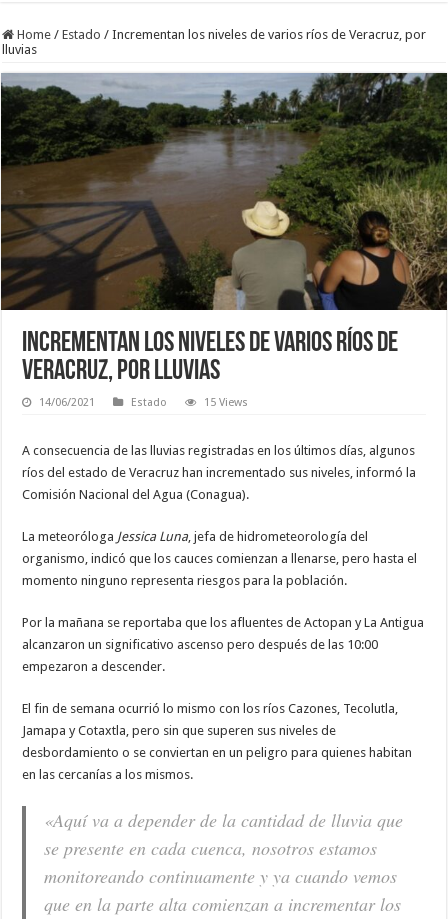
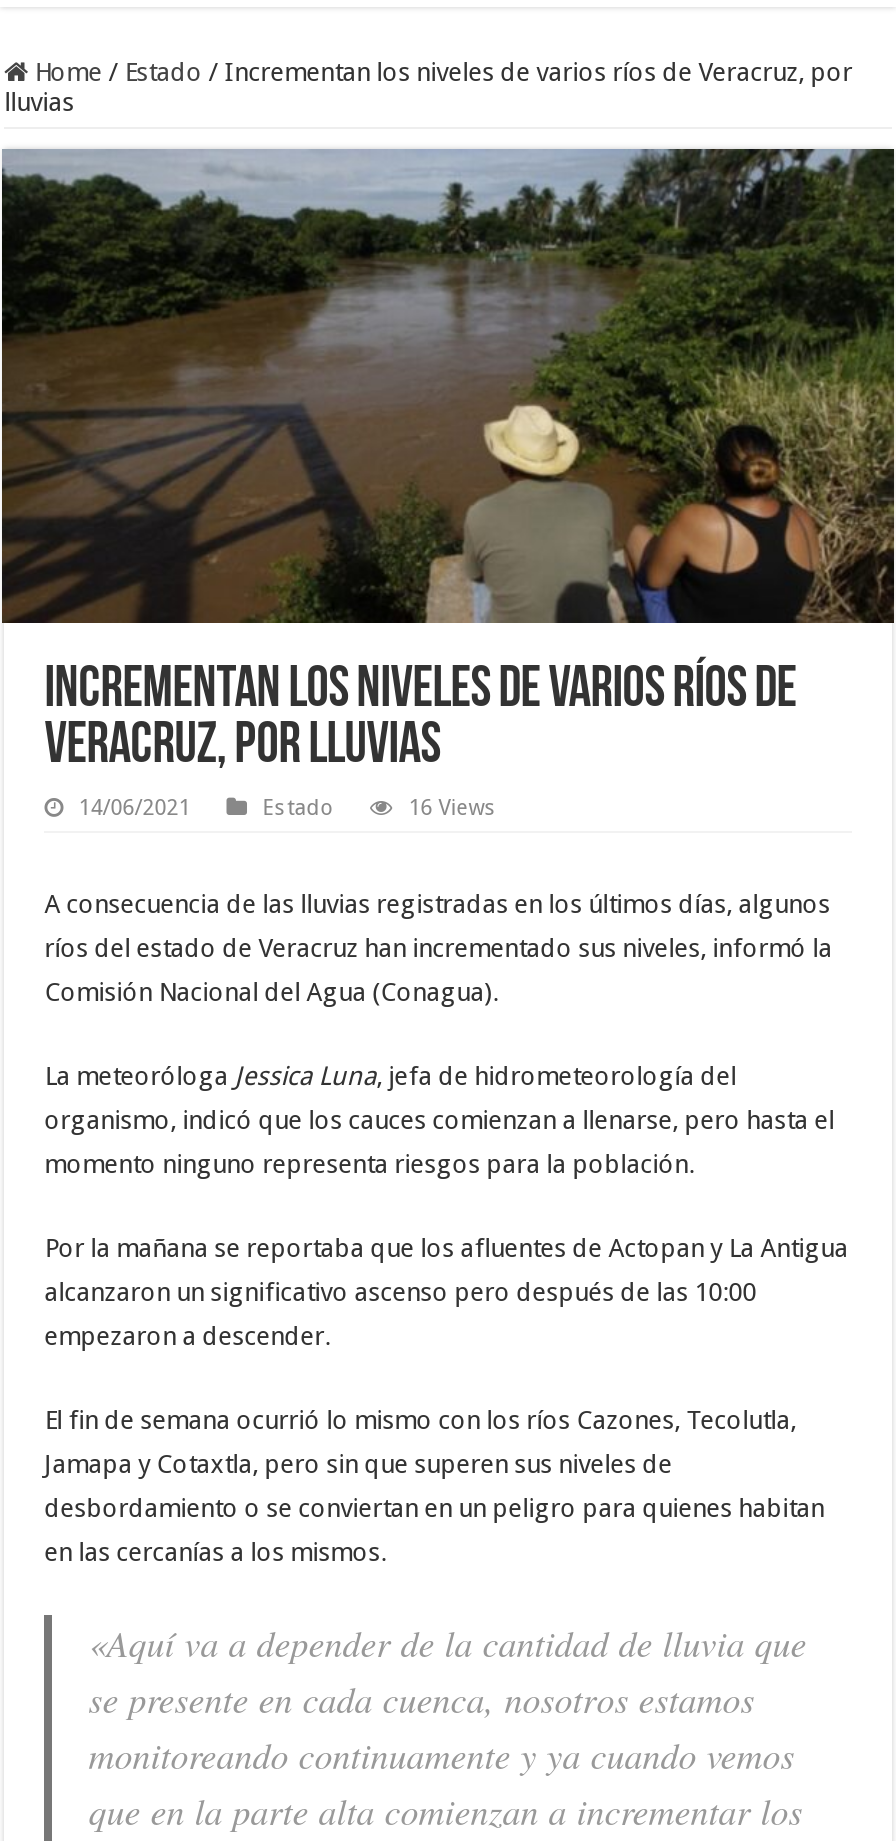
- 15 Views
+ 16 Views
